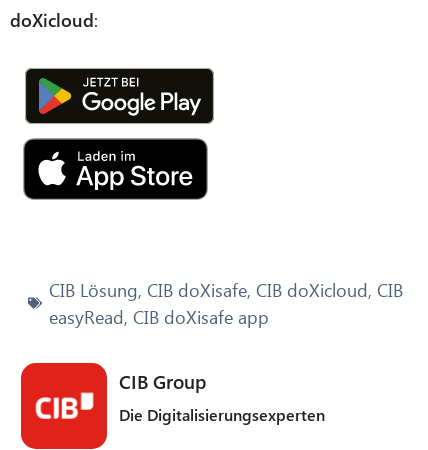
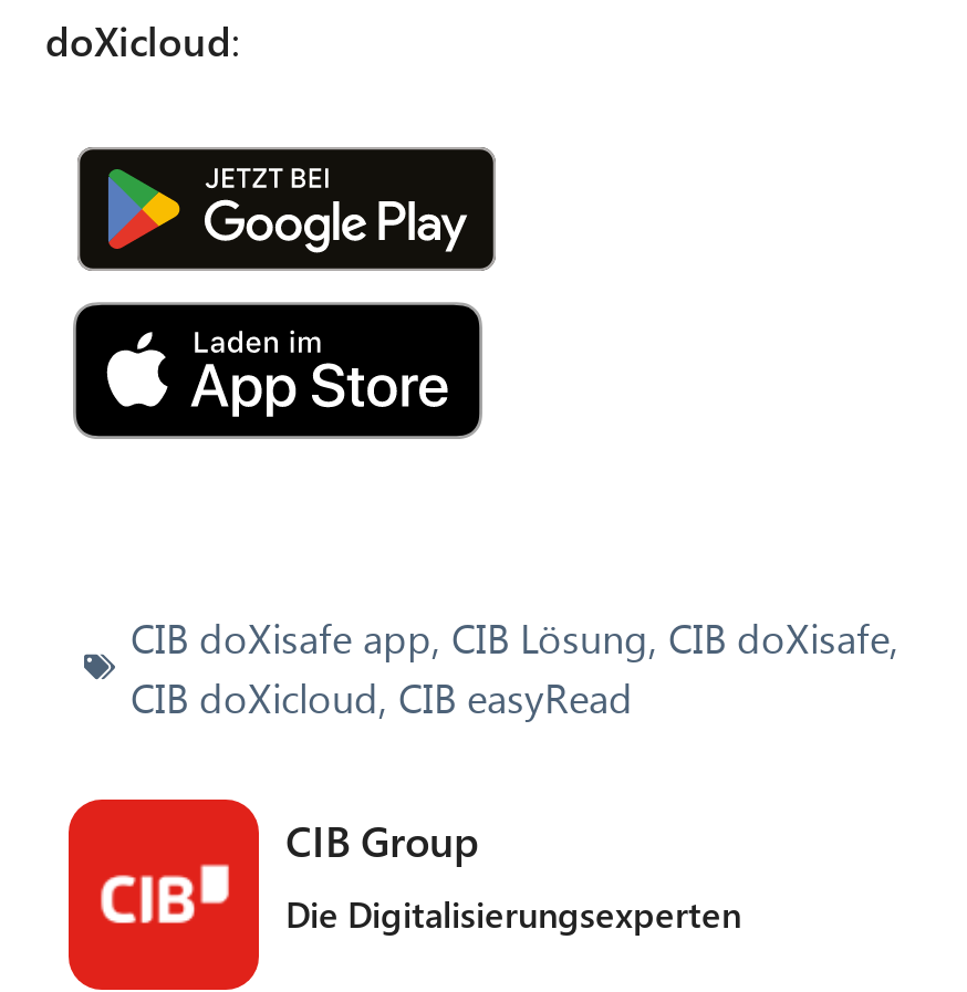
- CIB Lösung, CIB doXisafe, CIB doXicloud, CIB
- easyRead, CIB doXisafe app
+ CIB doXisafe app, CIB Lösung, CIB doXisafe,
+ CIB doXicloud, CIB easyRead
